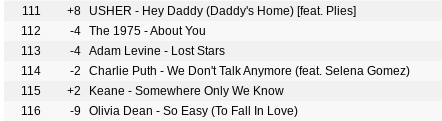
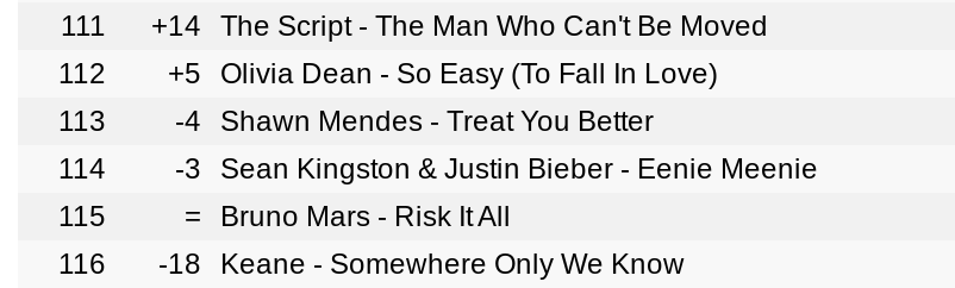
- +8 USHER - Hey Daddy (Daddy's Home) [feat. Plies]
+ +14 The Script - The Man Who Can't Be Moved

- -4 The 1975 - About You
+ +5 Olivia Dean - So Easy (To Fall In Love)

- -4 Adam Levine - Lost Stars
+ -4 Shawn Mendes - Treat You Better

- -2 Charlie Puth - We Don't Talk Anymore (feat. Selena Gomez)
+ -3 Sean Kingston & Justin Bieber - Eenie Meenie

- +2 Keane - Somewhere Only We Know
+ = Bruno Mars - Risk It All

- -9 Olivia Dean - So Easy (To Fall In Love)
+ -18 Keane - Somewhere Only We Know
